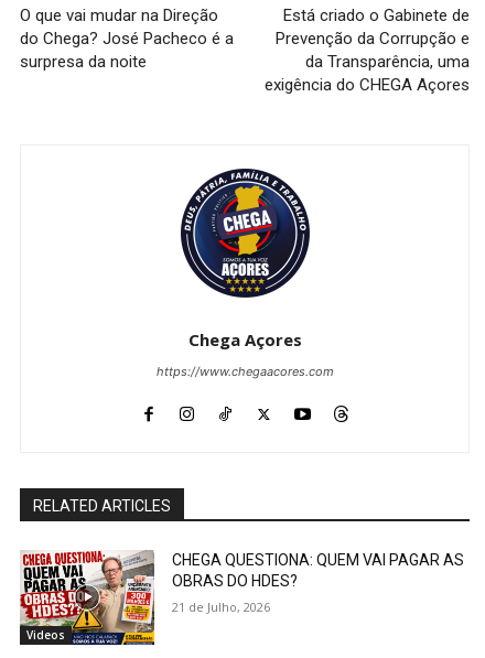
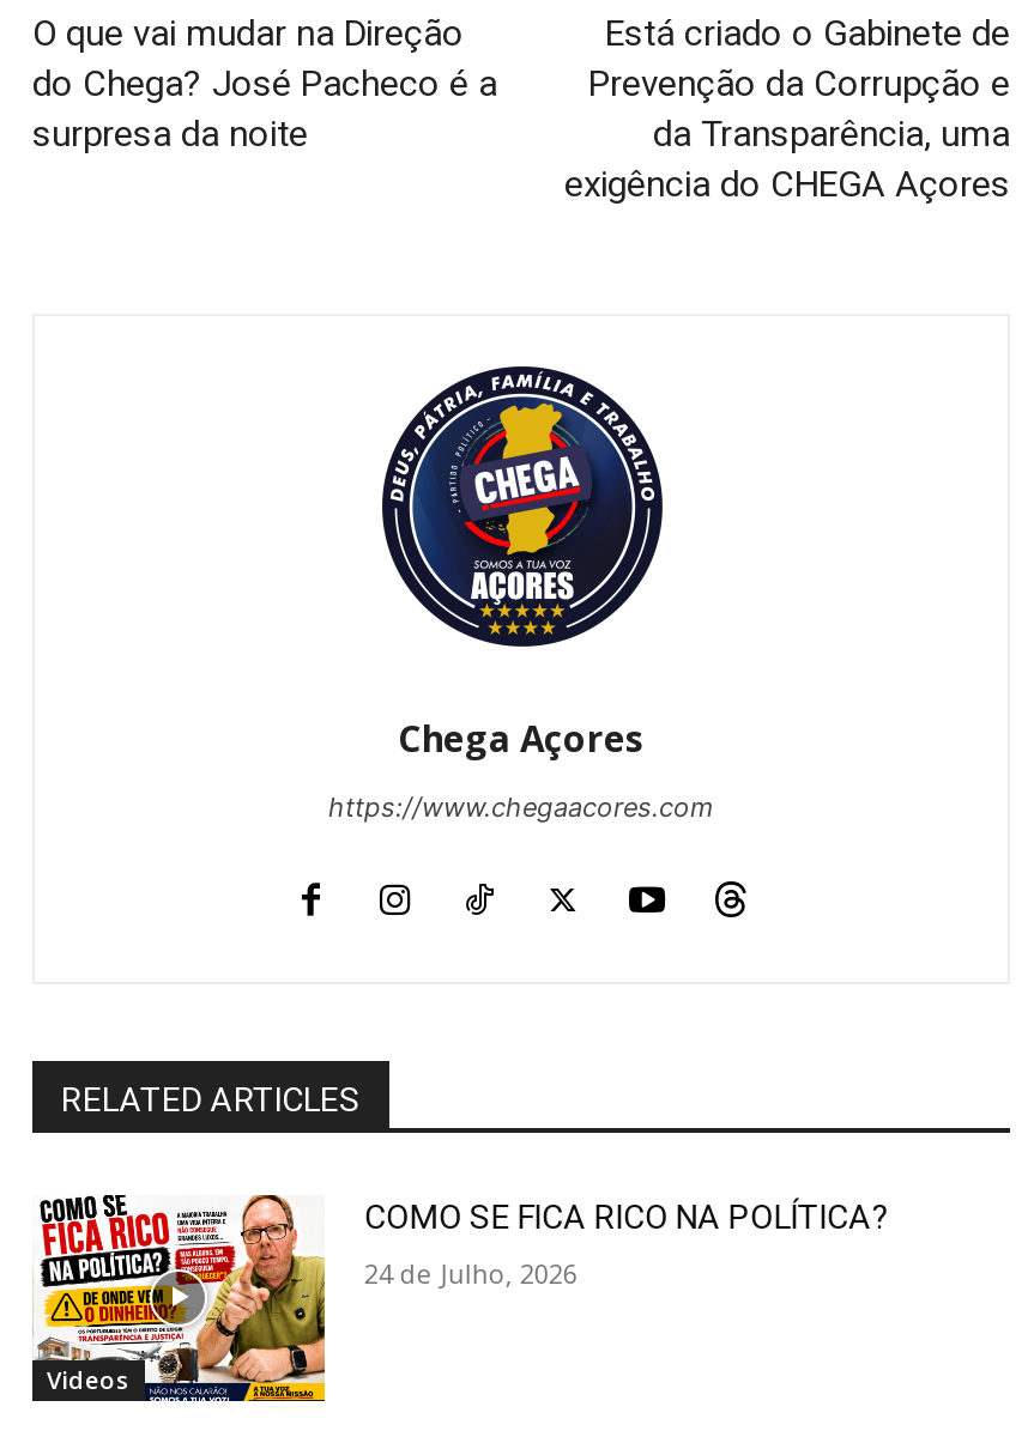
- [image]
- CHEGA QUESTIONA: QUEM VAI PAGAR AS
- OBRAS DO HDES?
+ [image]
+ COMO SE FICA RICO NA POLÍTICA?

- 21 de Julho, 2026
+ 24 de Julho, 2026
